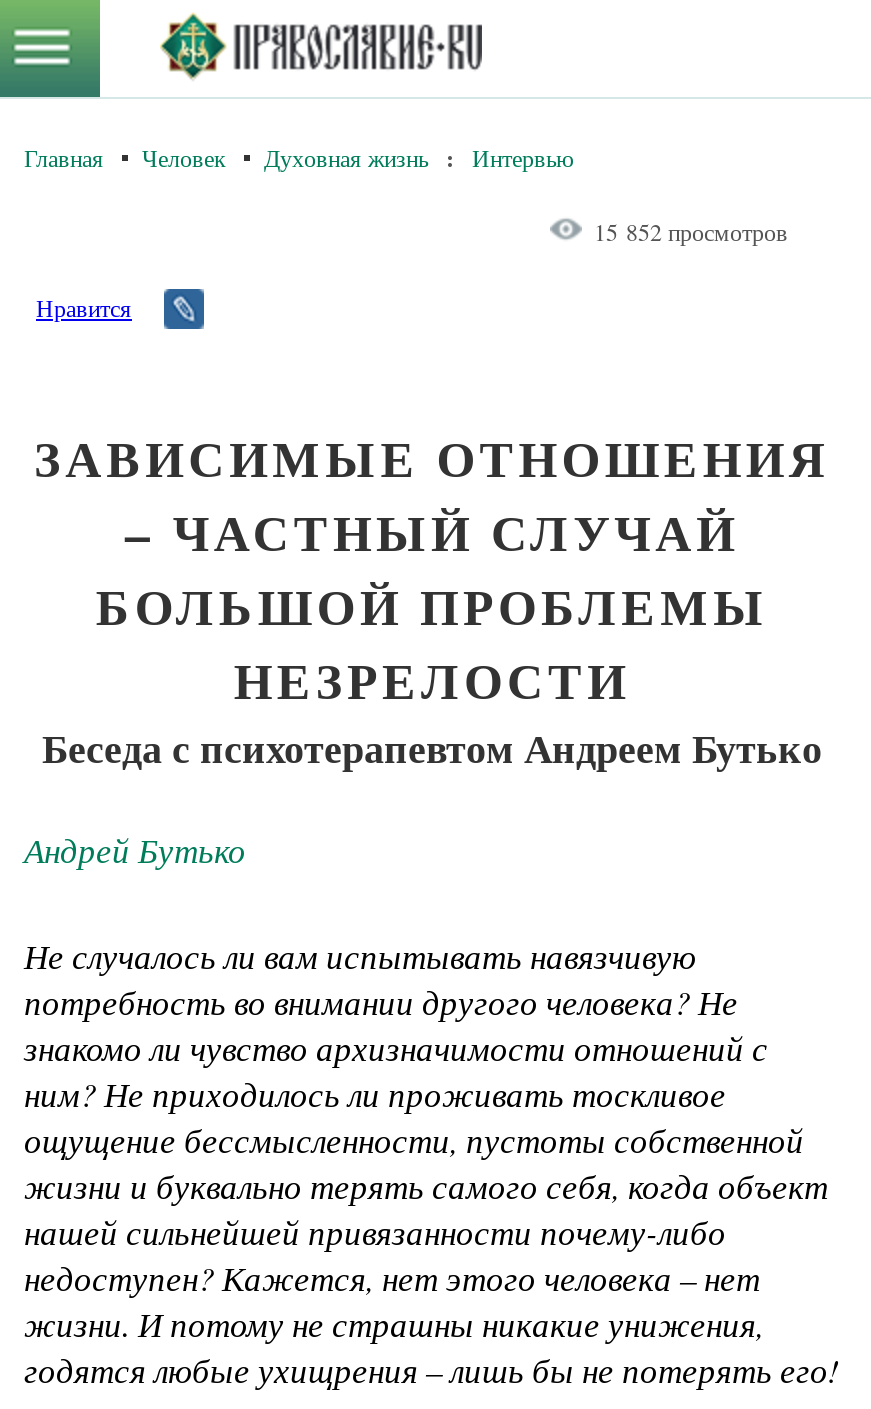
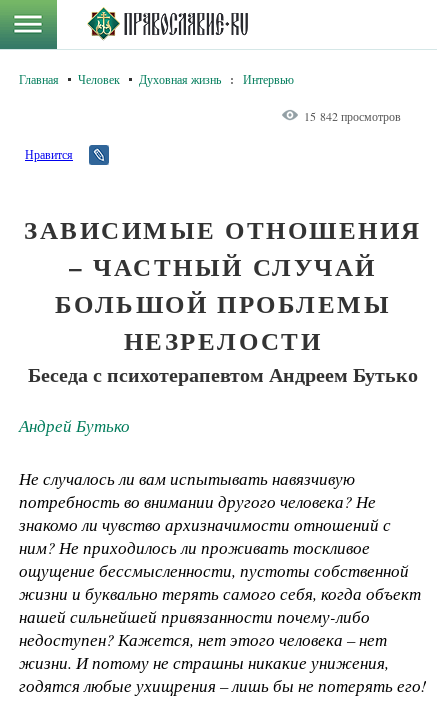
- 15 852 просмотров
+ 15 842 просмотров
